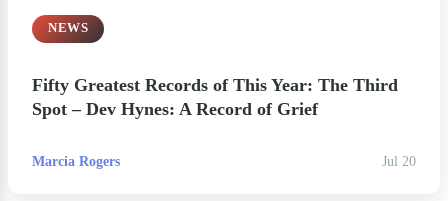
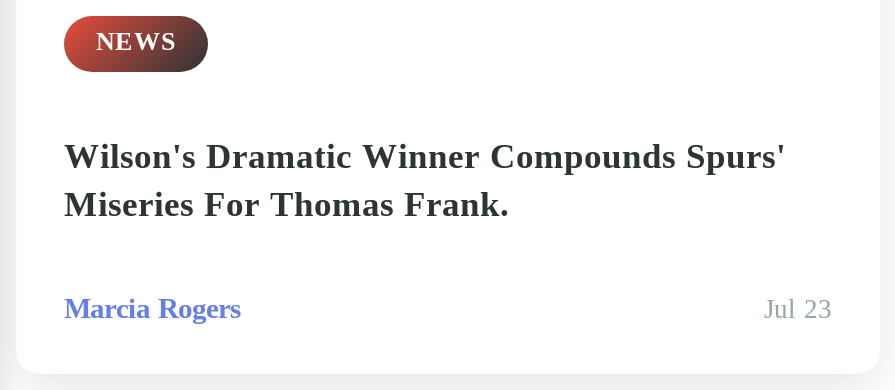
- Fifty Greatest Records of This Year: The Third
- Spot – Dev Hynes: A Record of Grief
+ Wilson's Dramatic Winner Compounds Spurs'
+ Miseries For Thomas Frank.

- Jul 20
+ Jul 23
